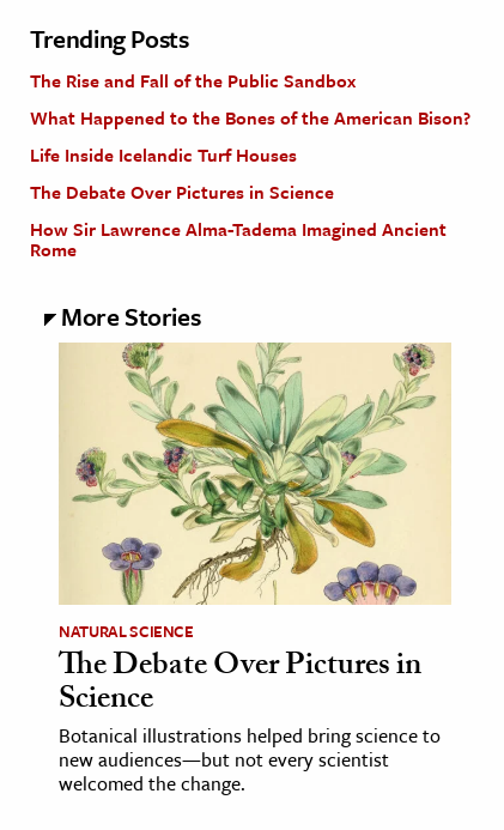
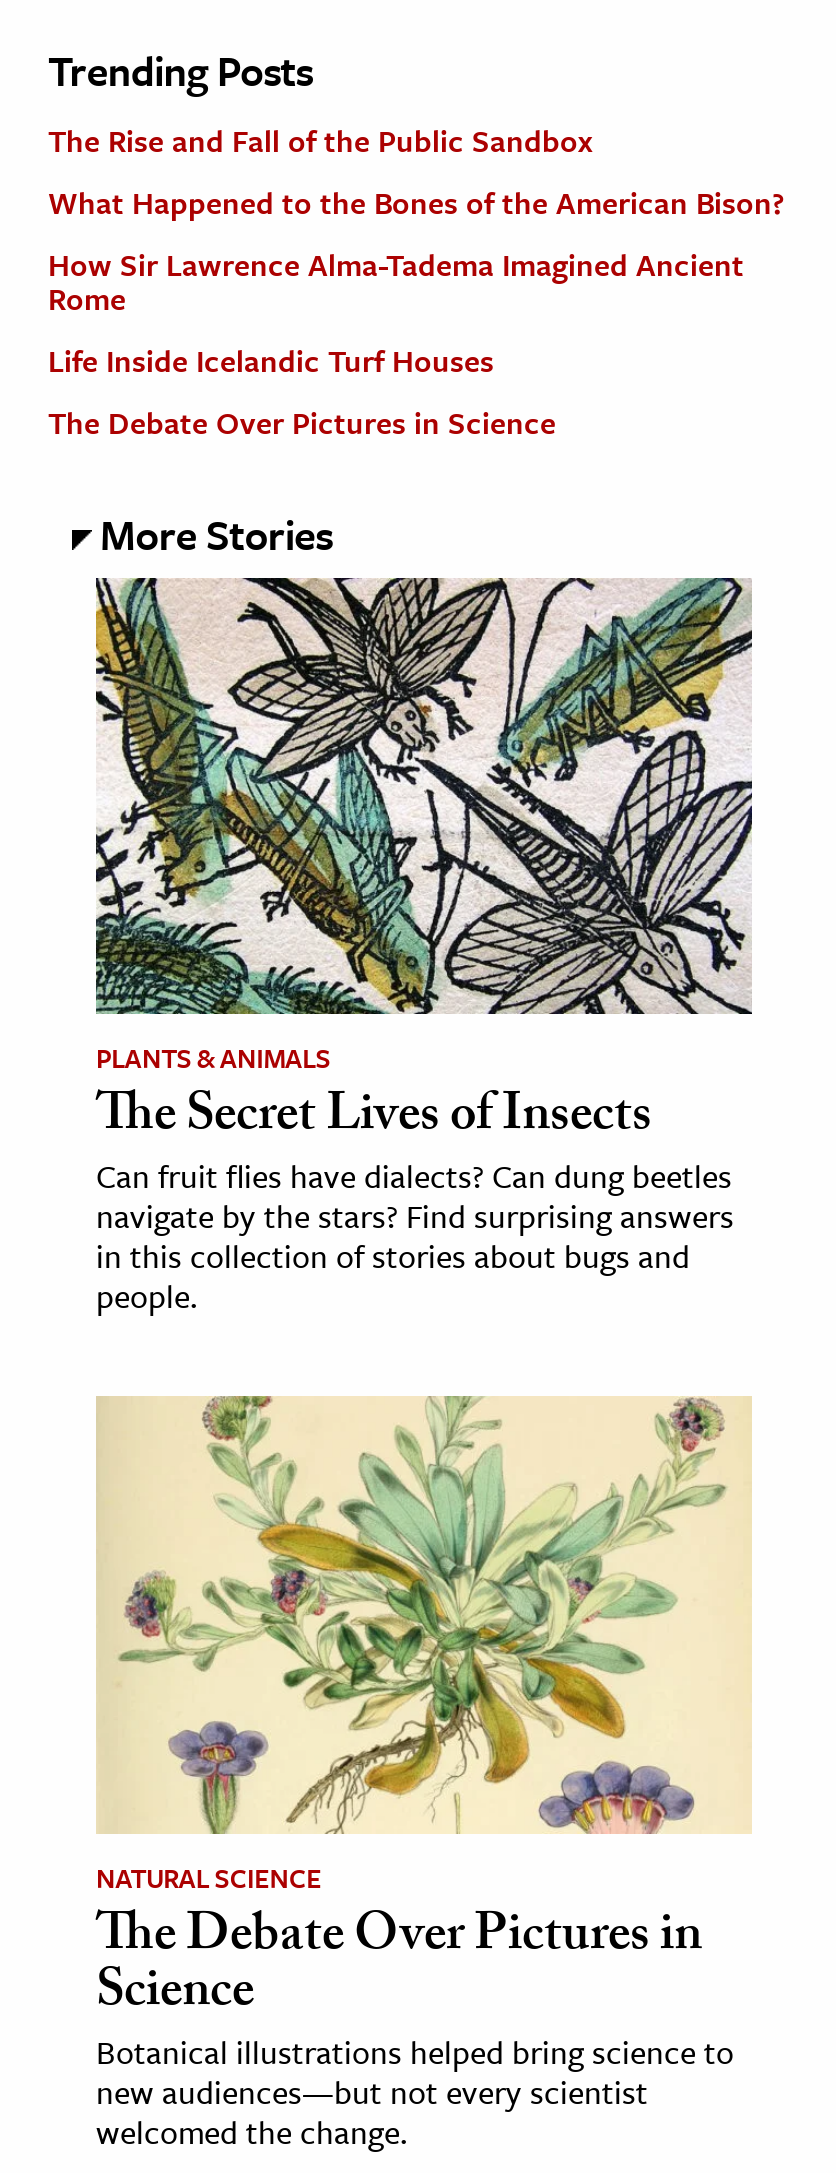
moved up: How Sir Lawrence Alma-Tadema Imagined Ancient | Rome

+ [image]
+ PLANTS & ANIMALS
+ The Secret Lives of Insects
+ Can fruit flies have dialects? Can dung beetles
+ navigate by the stars? Find surprising answers
+ in this collection of stories about bugs and
+ people.
